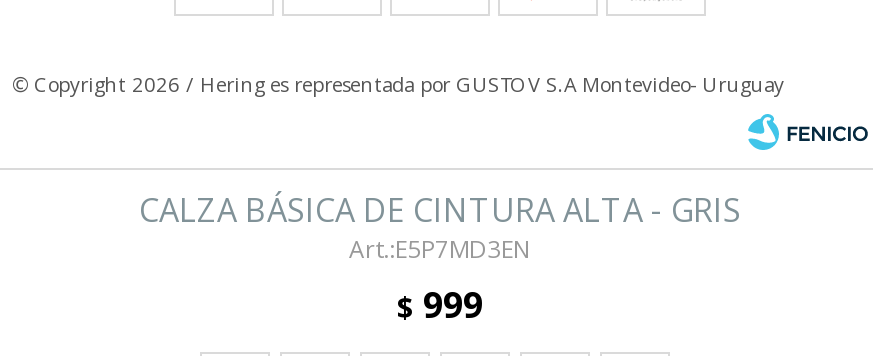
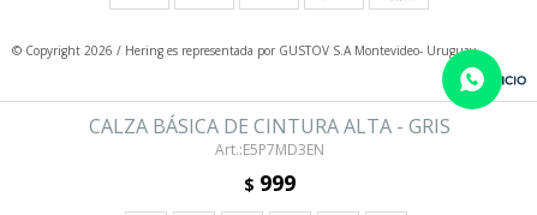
- [image]
+ [image]
